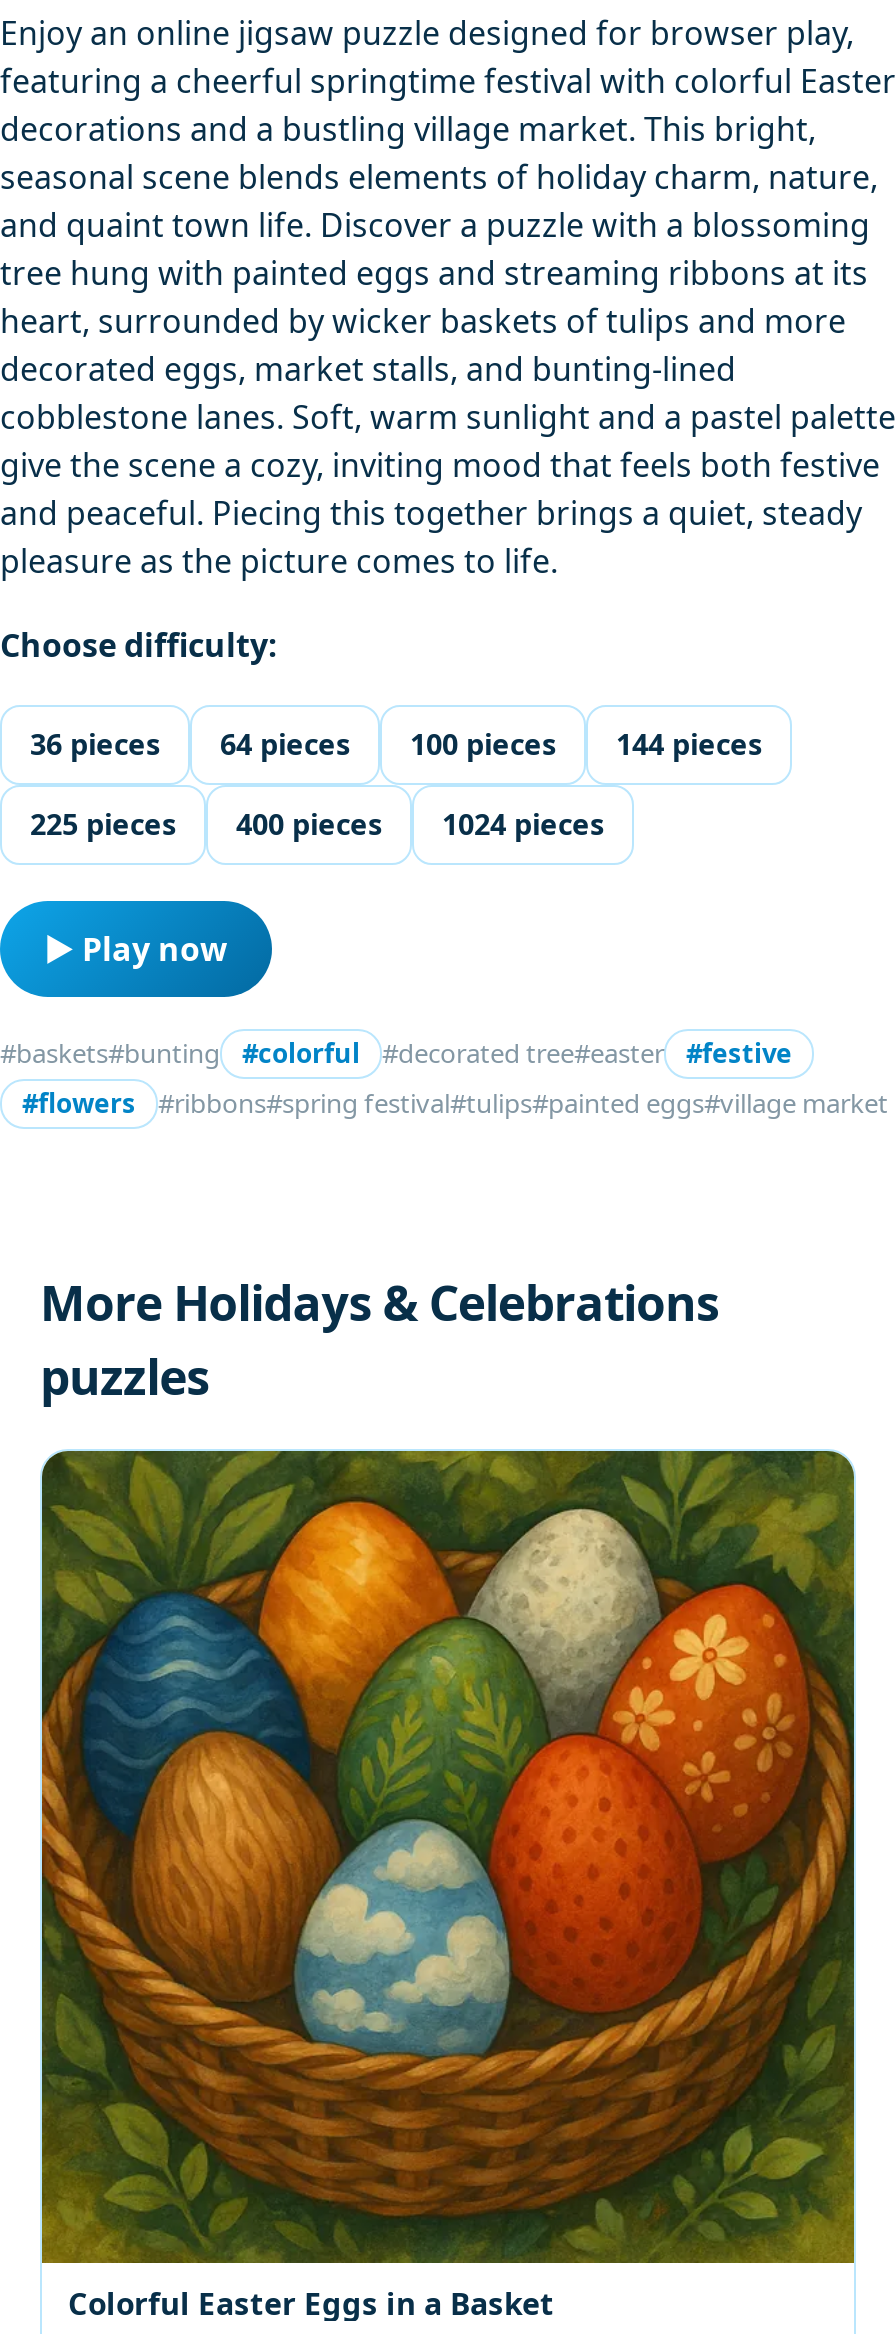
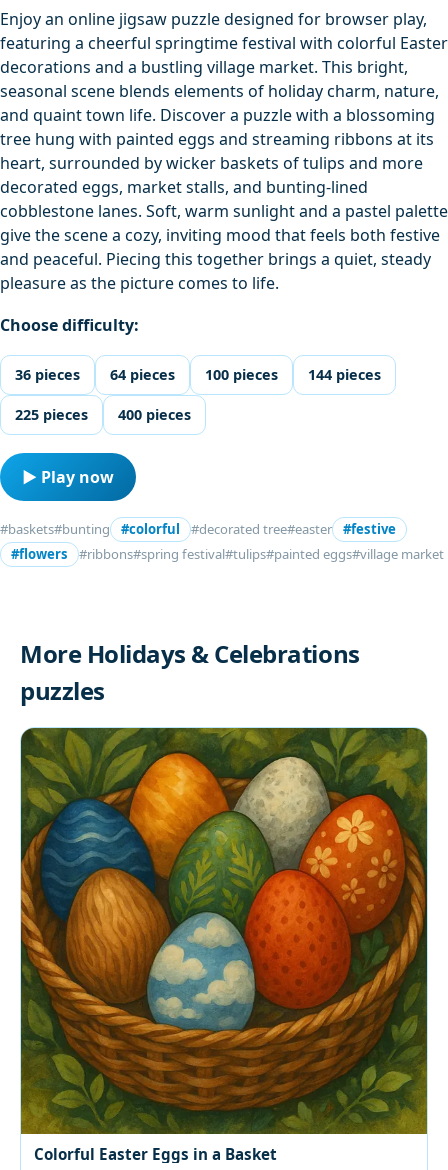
- 1024 pieces
